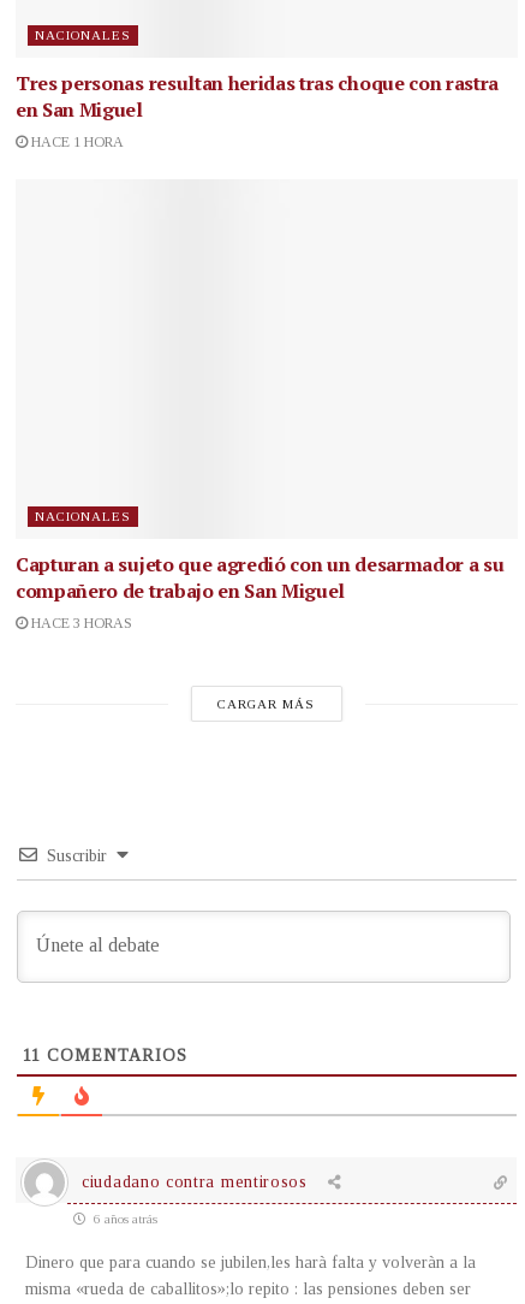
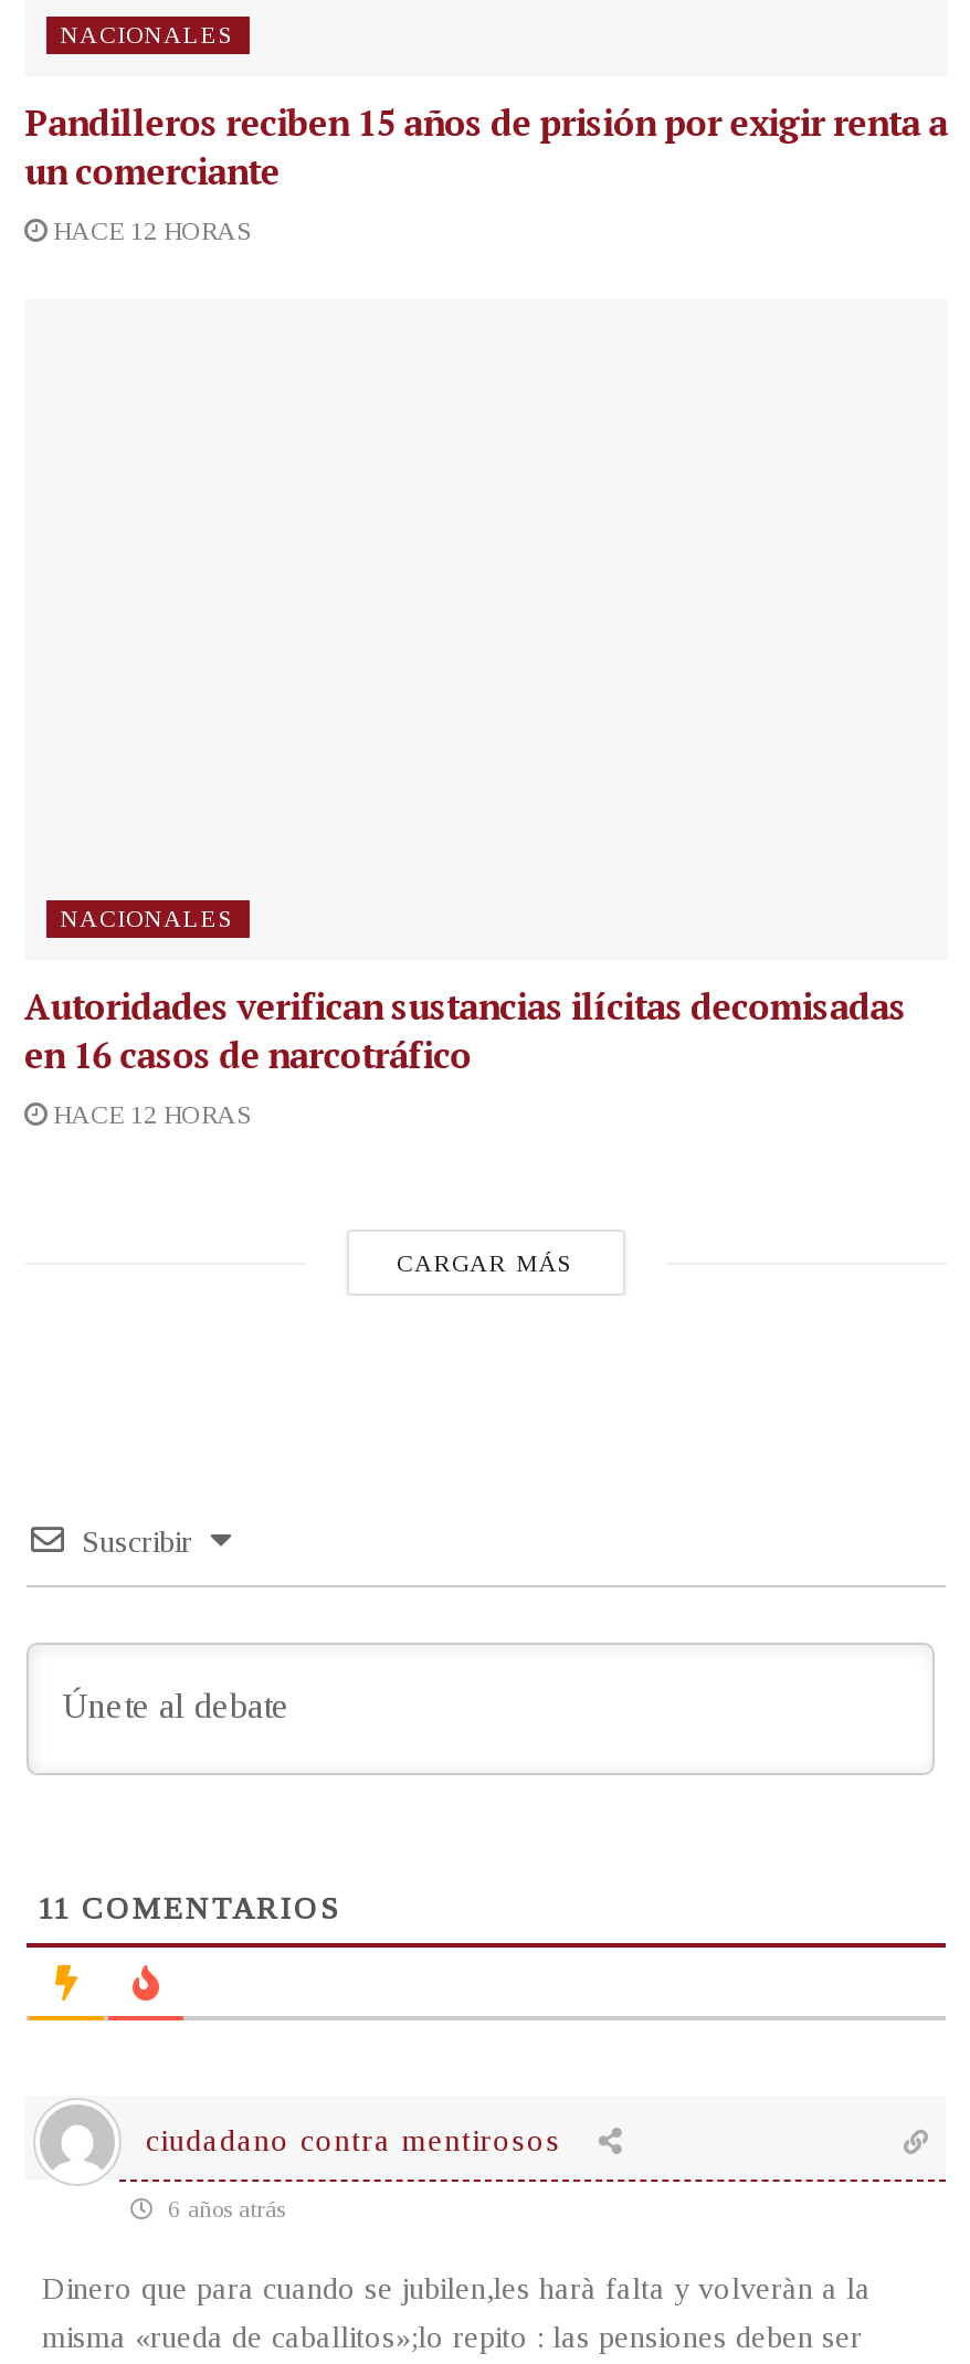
- Tres personas resultan heridas tras choque con rastra
- en San Miguel
- HACE 1 HORA
+ Pandilleros reciben 15 años de prisión por exigir renta a
+ un comerciante
+ HACE 12 HORAS

- Capturan a sujeto que agredió con un desarmador a su
- compañero de trabajo en San Miguel
- HACE 3 HORAS
+ Autoridades verifican sustancias ilícitas decomisadas
+ en 16 casos de narcotráfico
+ HACE 12 HORAS
